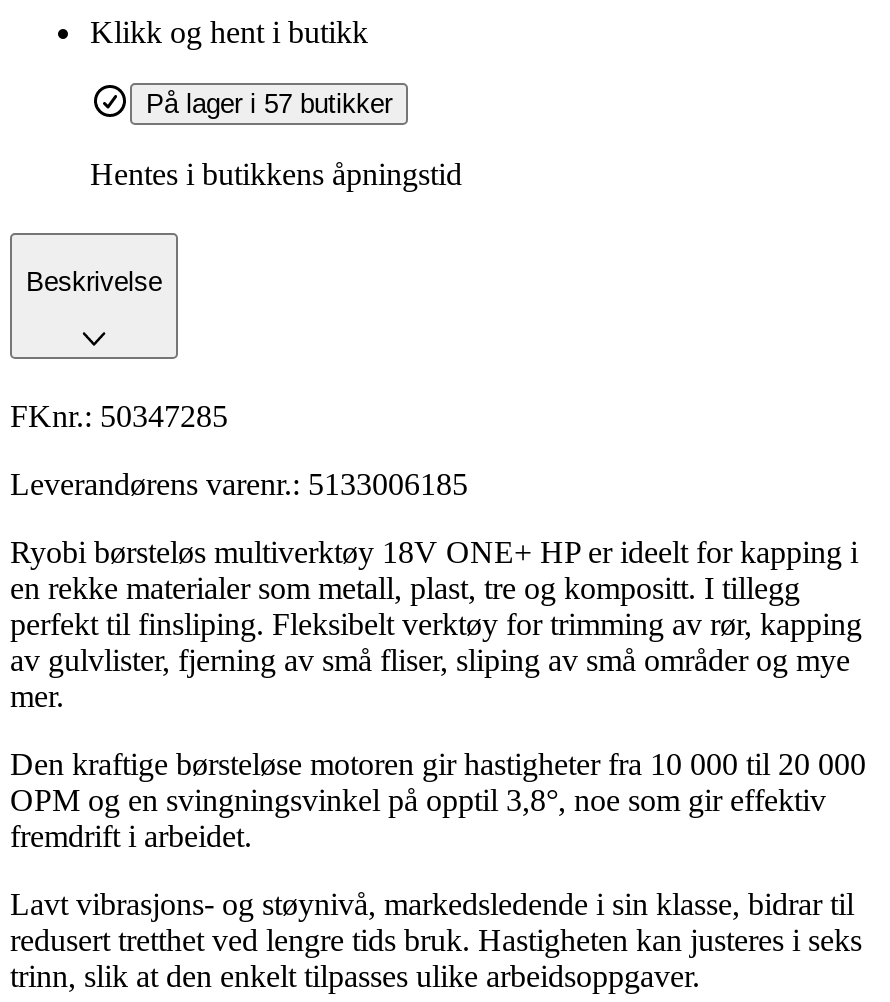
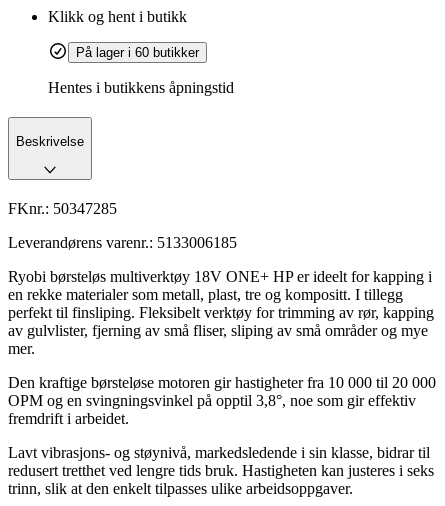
- På lager i 57 butikker
+ På lager i 60 butikker
